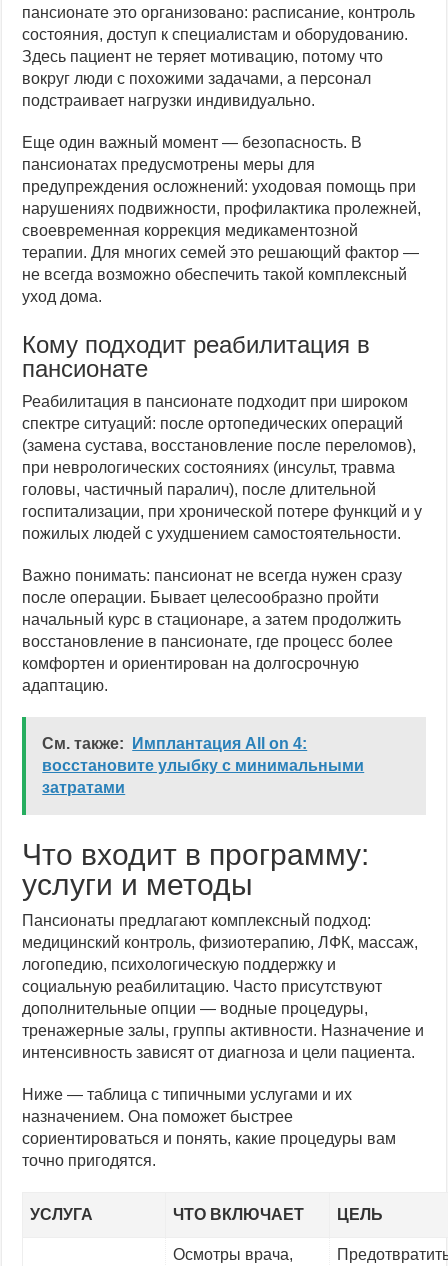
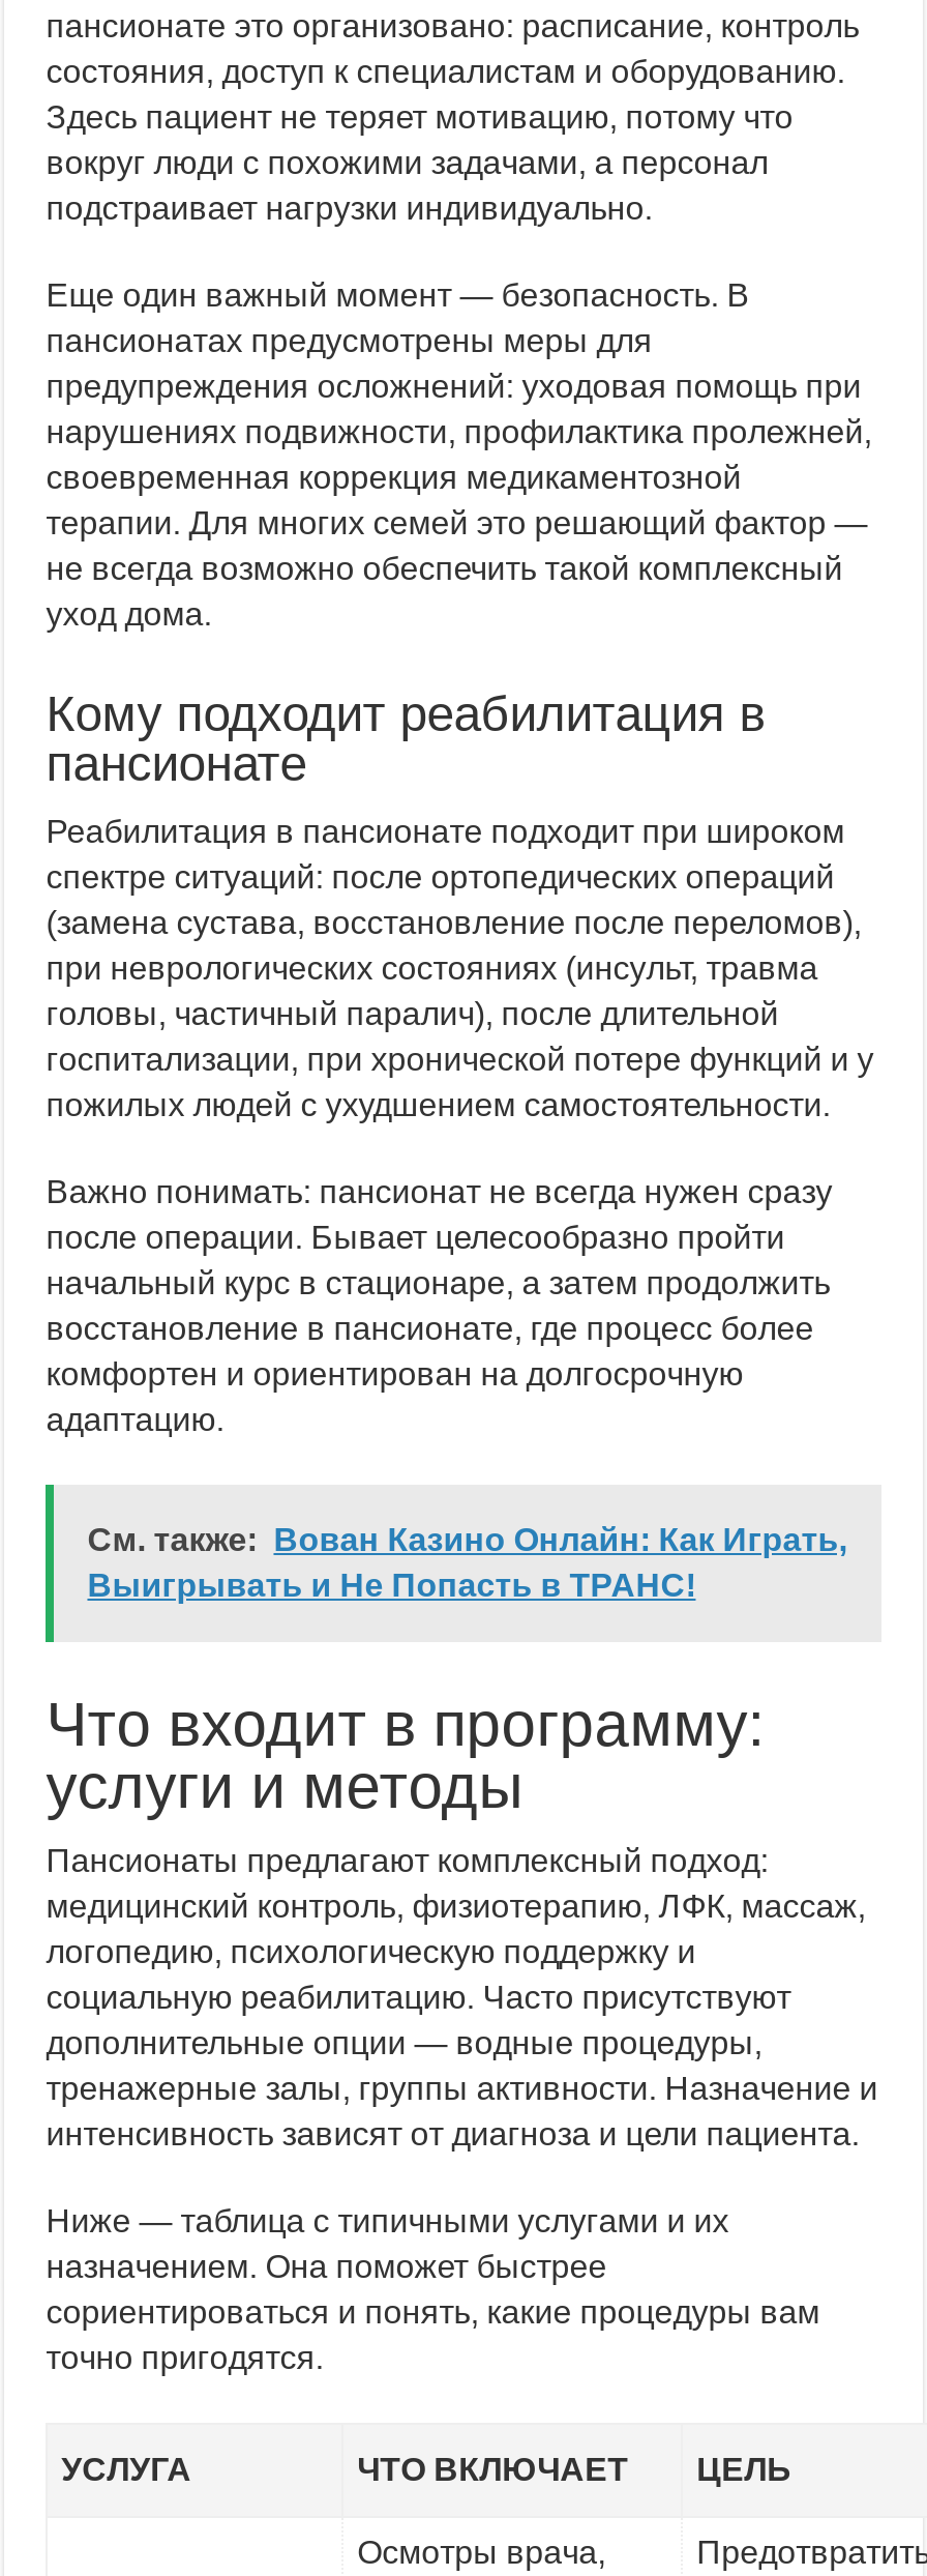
- См. также: Имплантация All on 4:
- восстановите улыбку с минимальными
- затратами
+ См. также: Вован Казино Онлайн: Как Играть,
+ Выигрывать и Не Попасть в ТРАНС!
